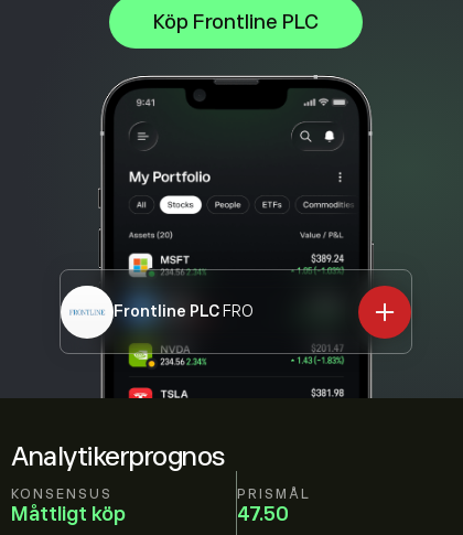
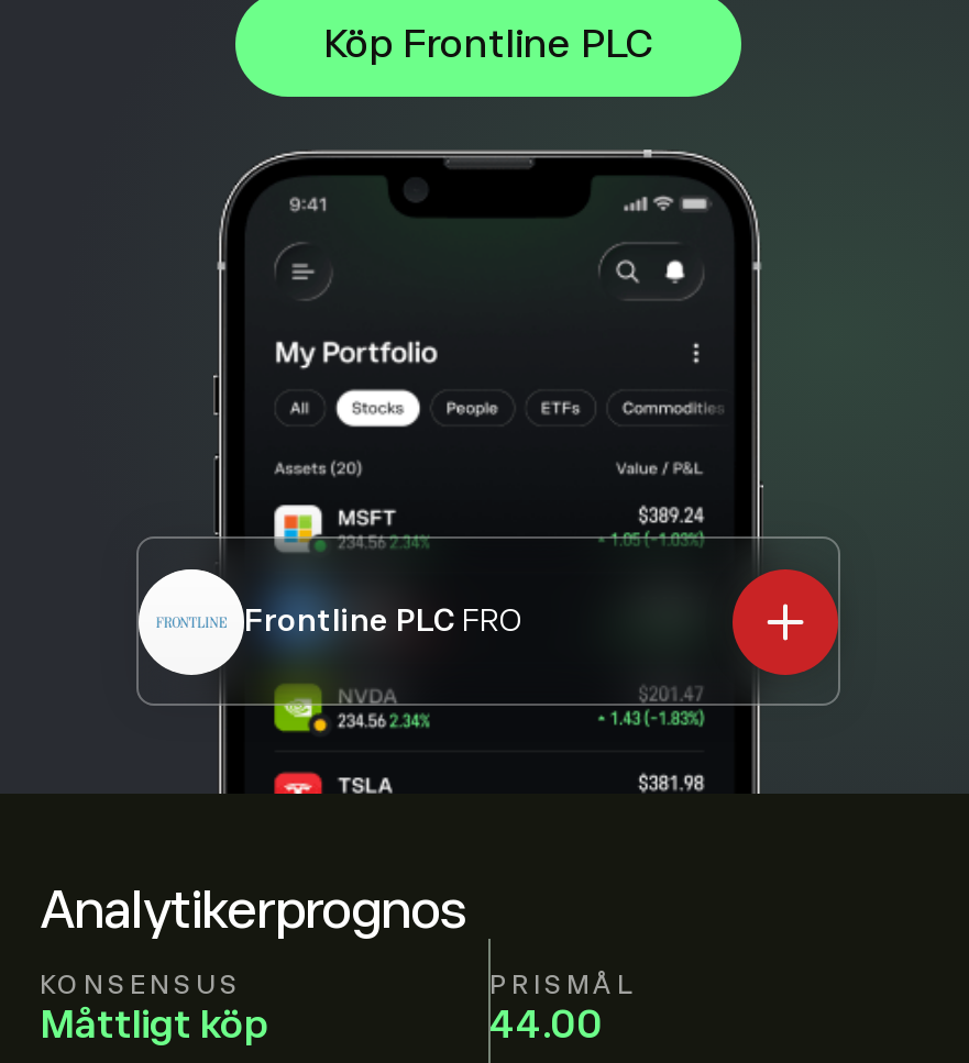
- 47.50
+ 44.00
